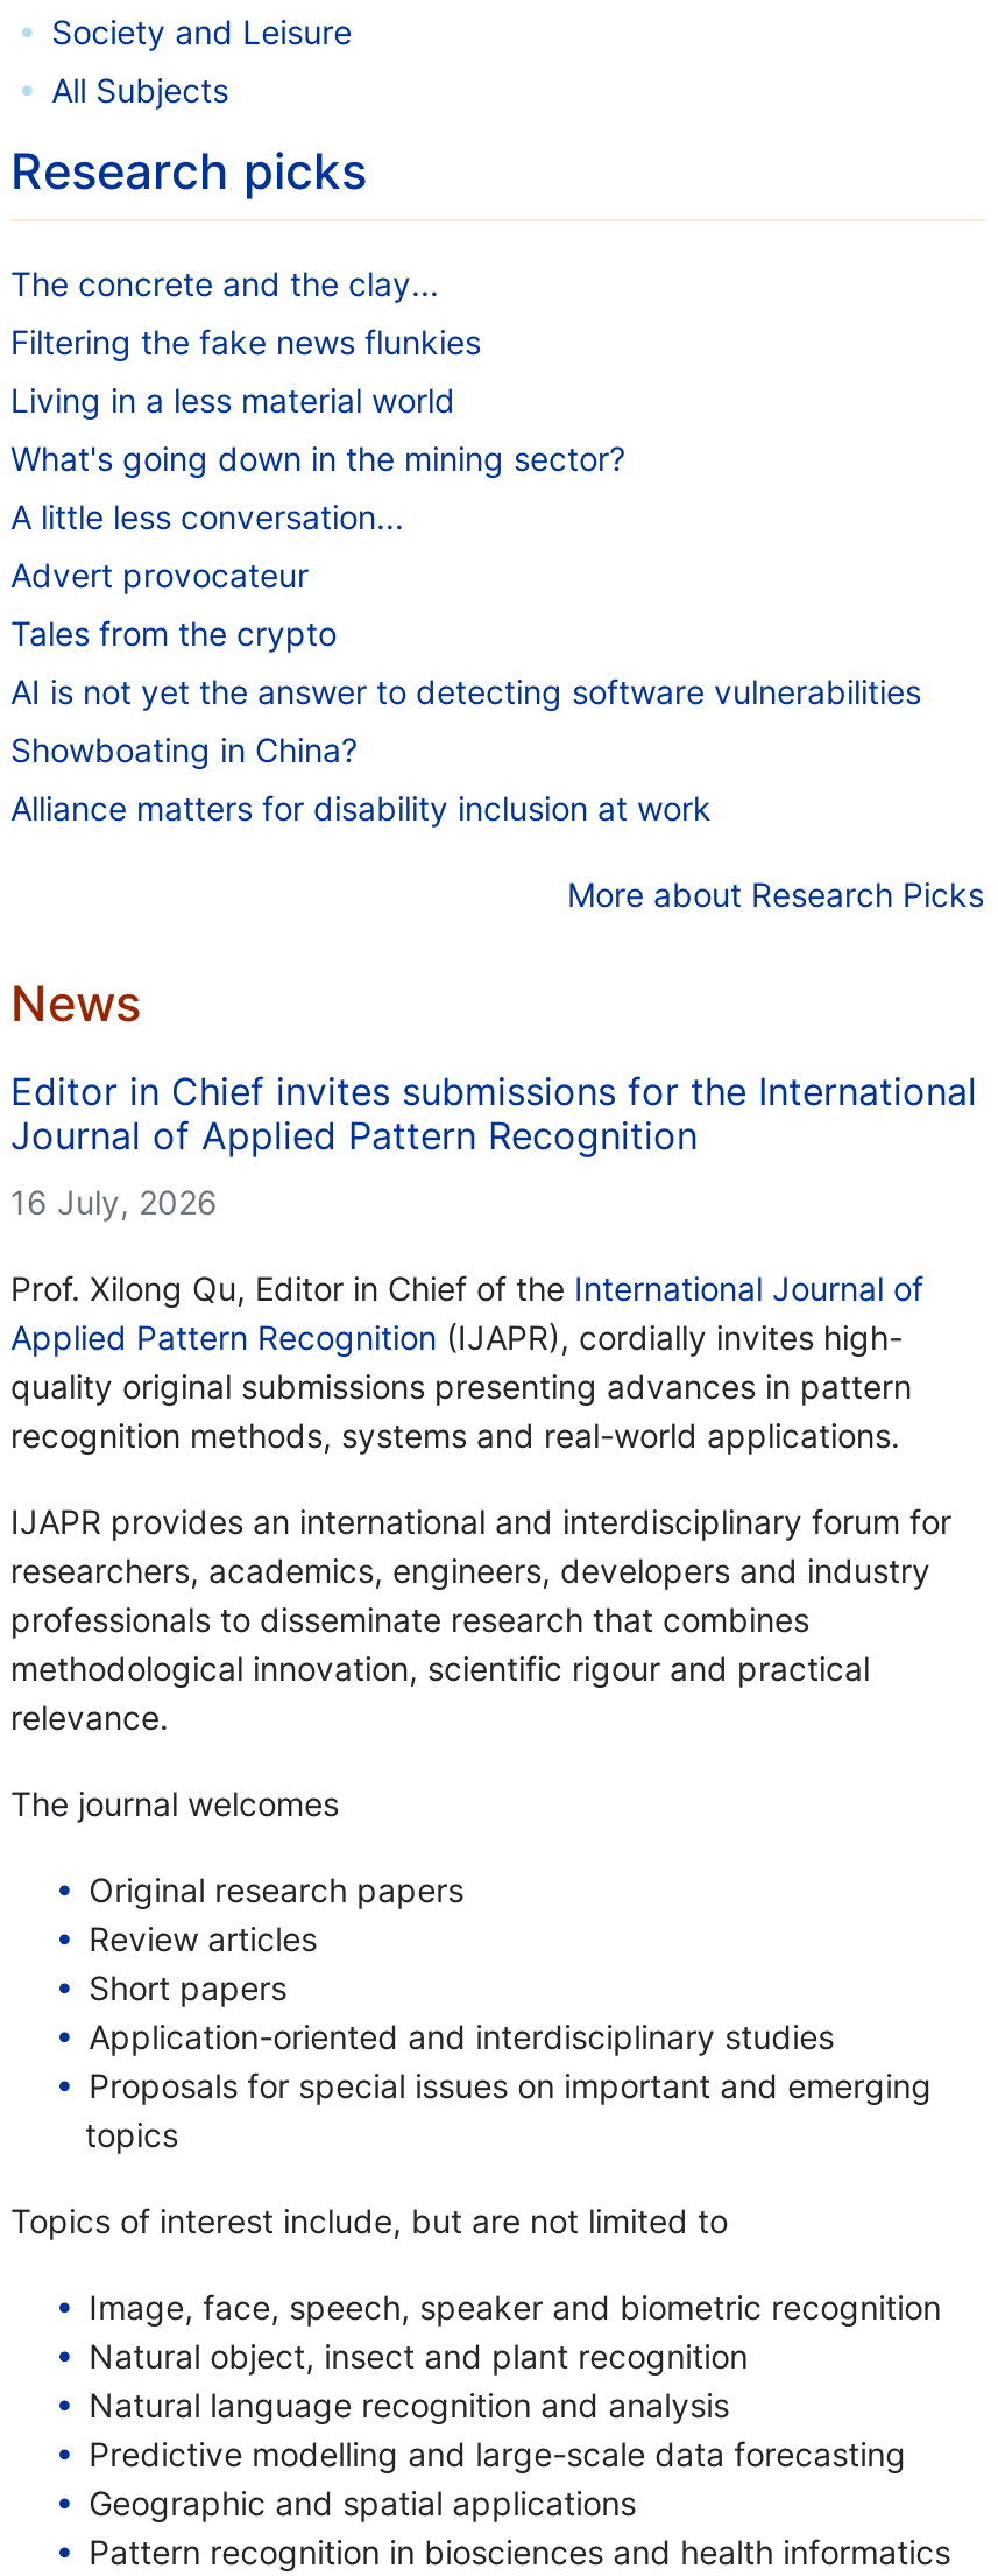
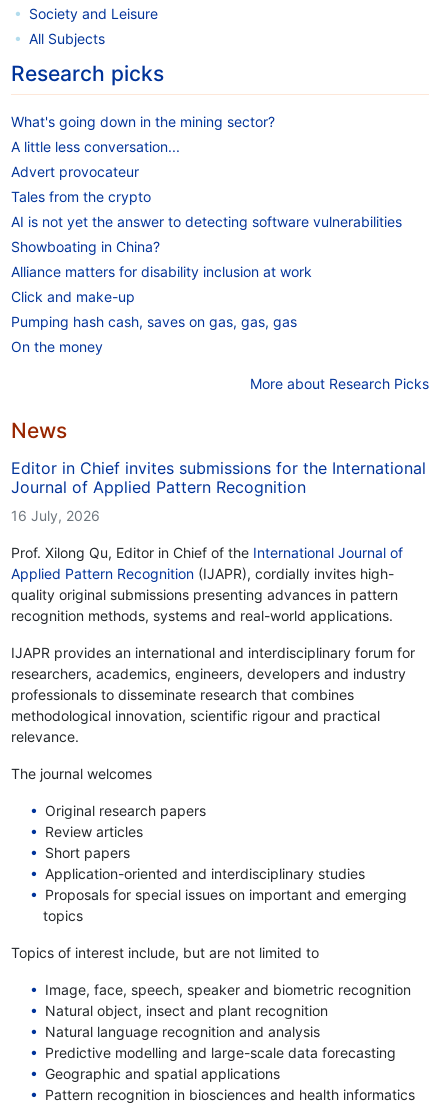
- The concrete and the clay...
- Filtering the fake news flunkies
- Living in a less material world

moved up: What's going down in the mining sector? | A little less conversation... | Advert provocateur | Tales from the crypto | AI is not yet the answer to detecting software vulnerabilities | Showboating in China? | Alliance matters for disability inclusion at work

+ Click and make-up
+ Pumping hash cash, saves on gas, gas, gas
+ On the money
